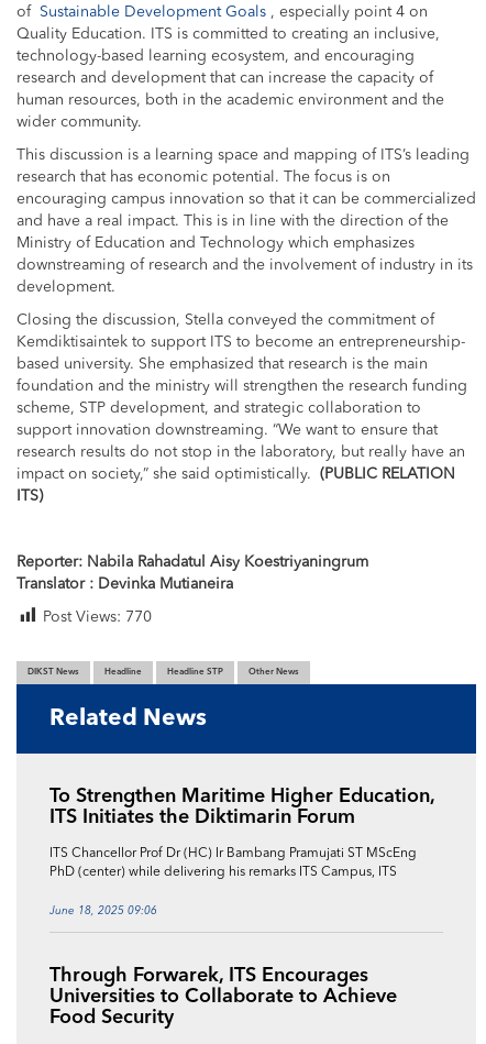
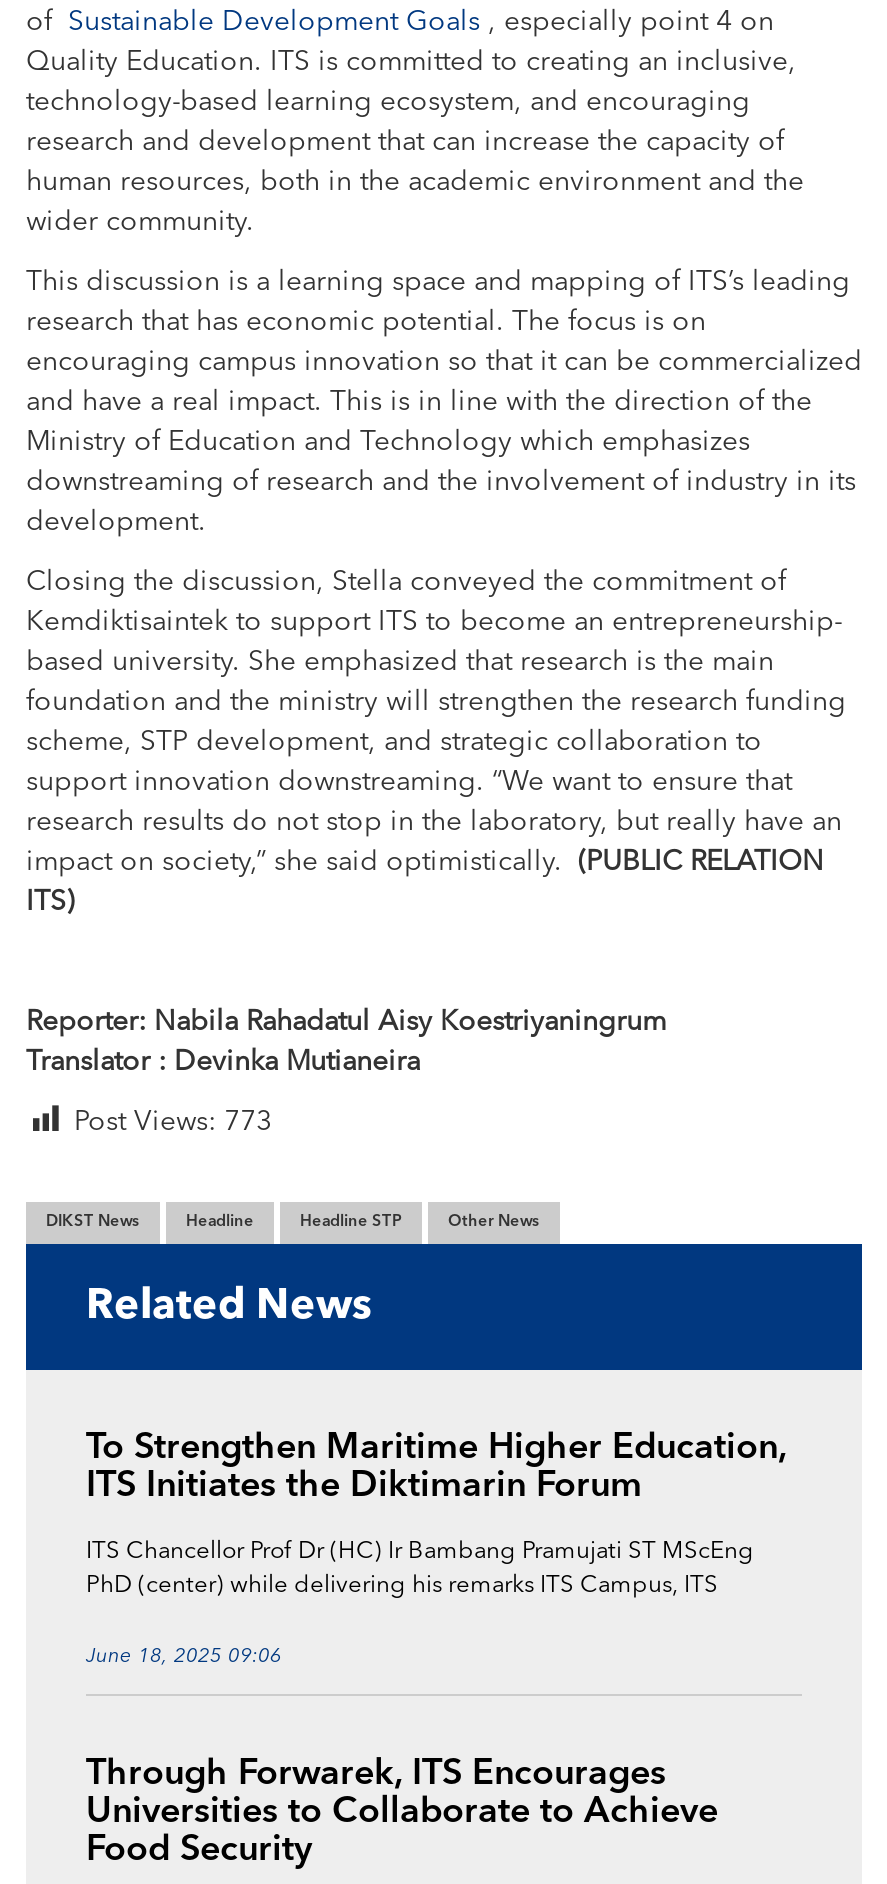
- Post Views: 770
+ Post Views: 773
